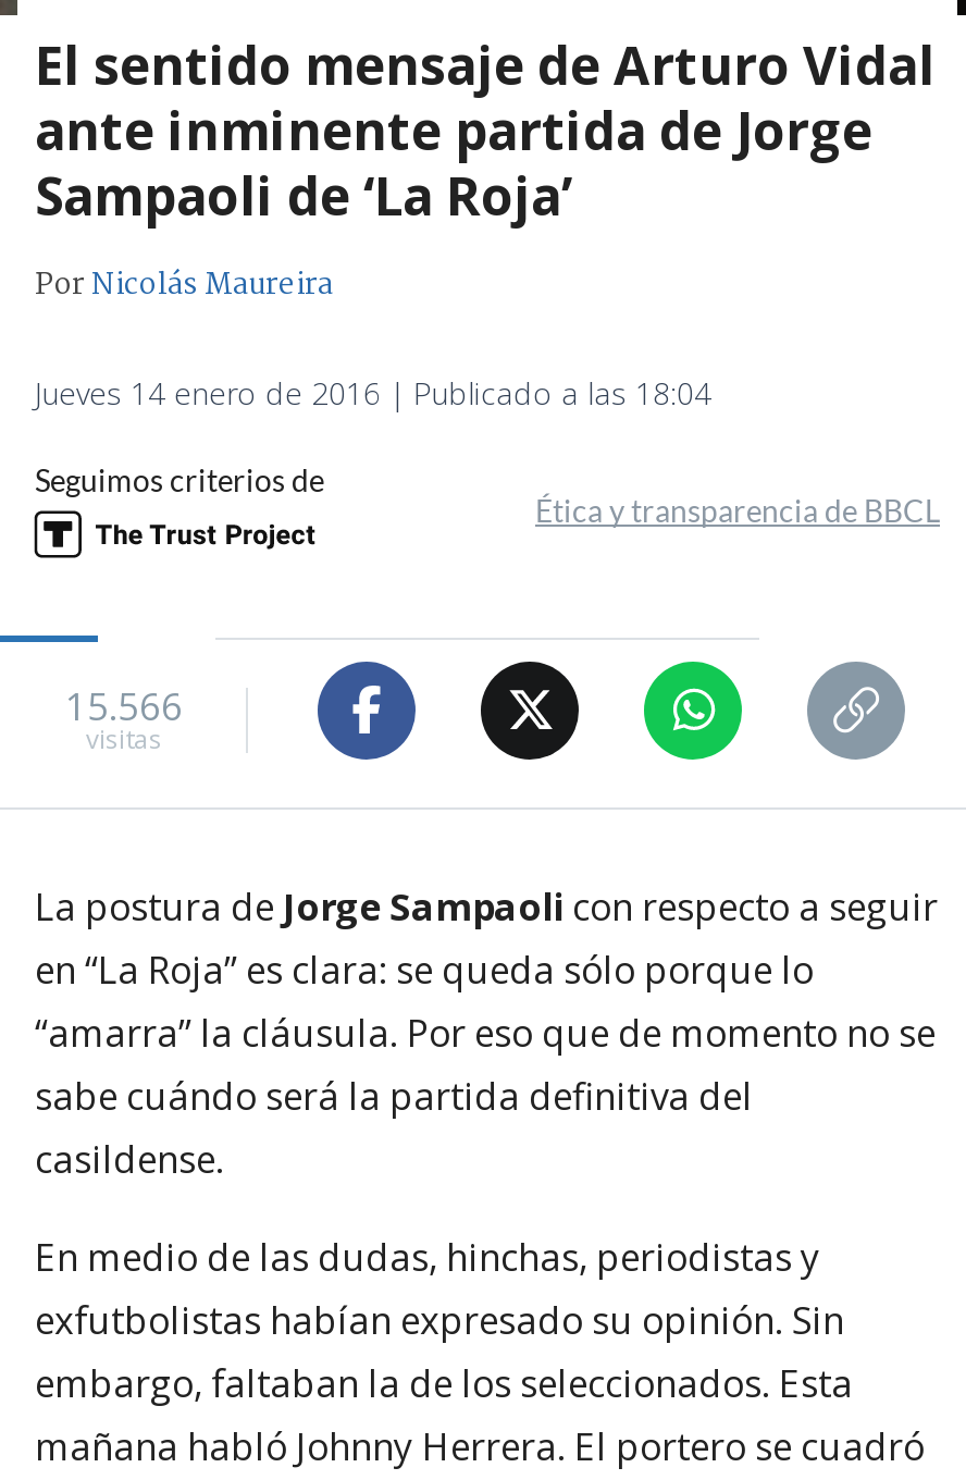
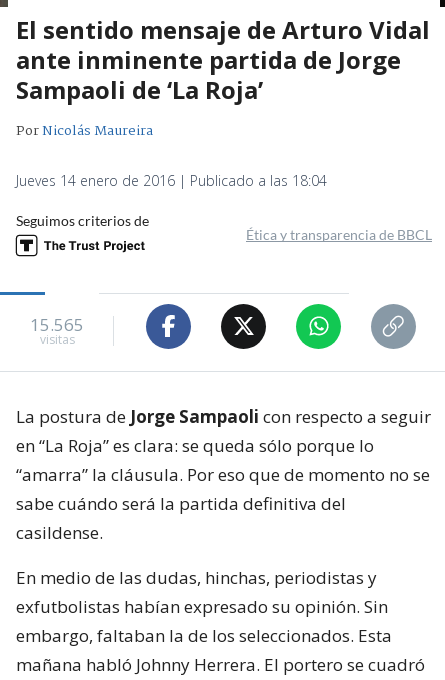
- 15.566
+ 15.565
